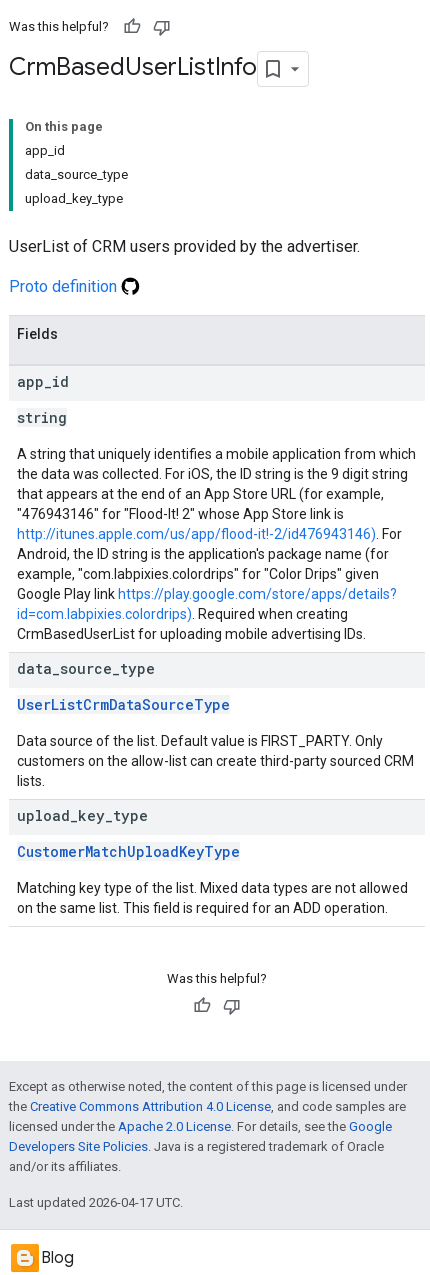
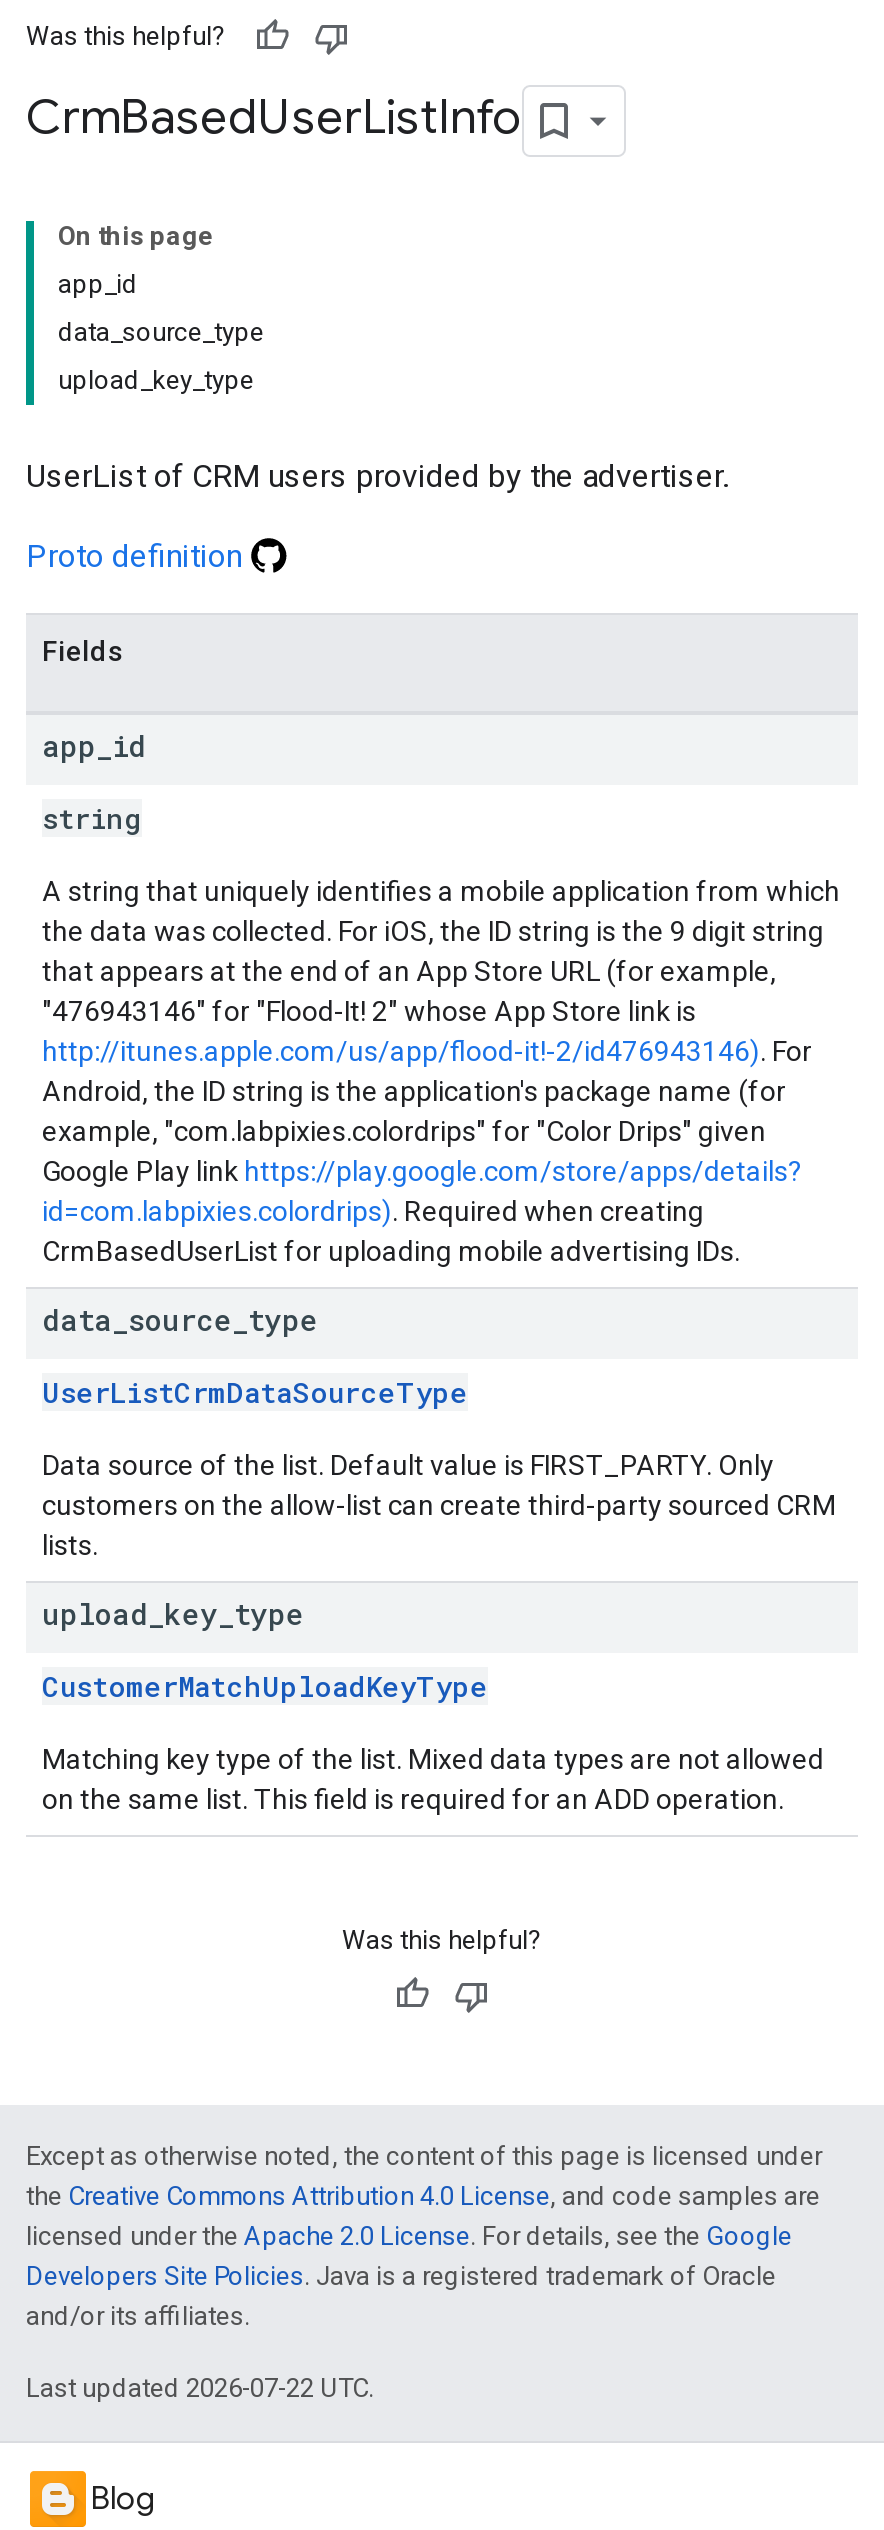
- Last updated 2026-04-17 UTC.
+ Last updated 2026-07-22 UTC.
